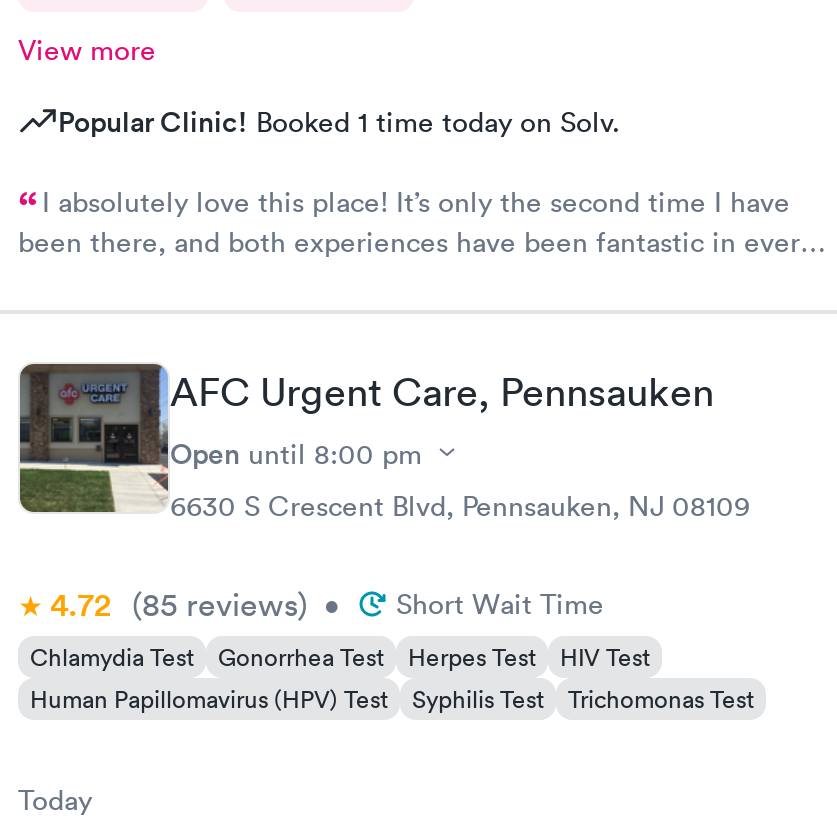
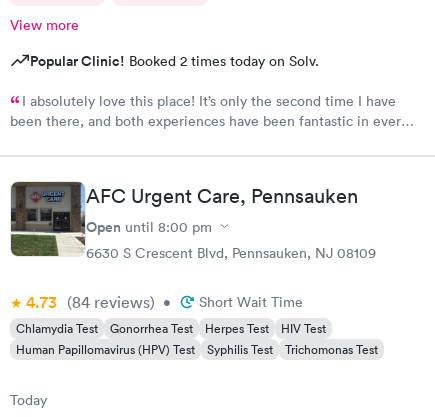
- Popular Clinic! Booked 1 time today on Solv.
+ Popular Clinic! Booked 2 times today on Solv.

- 4.72 (85 reviews) • Short Wait Time
+ 4.73 (84 reviews) • Short Wait Time
